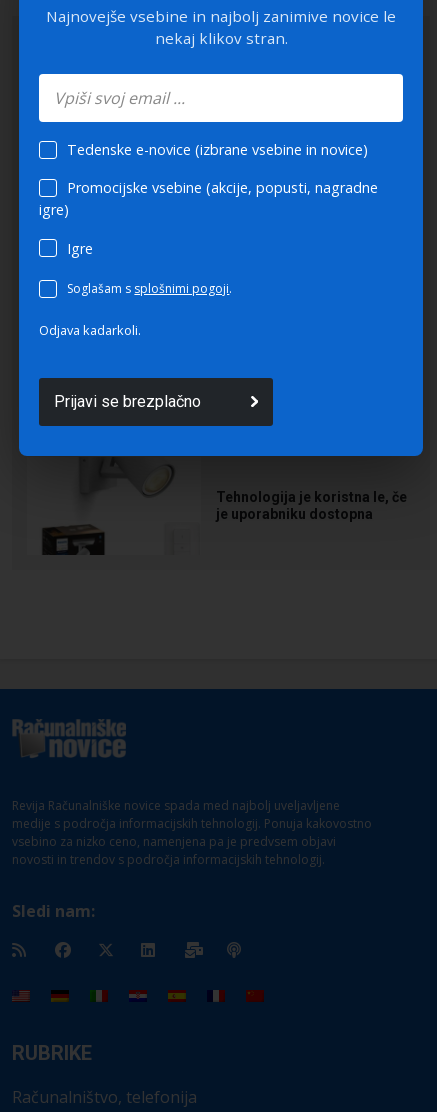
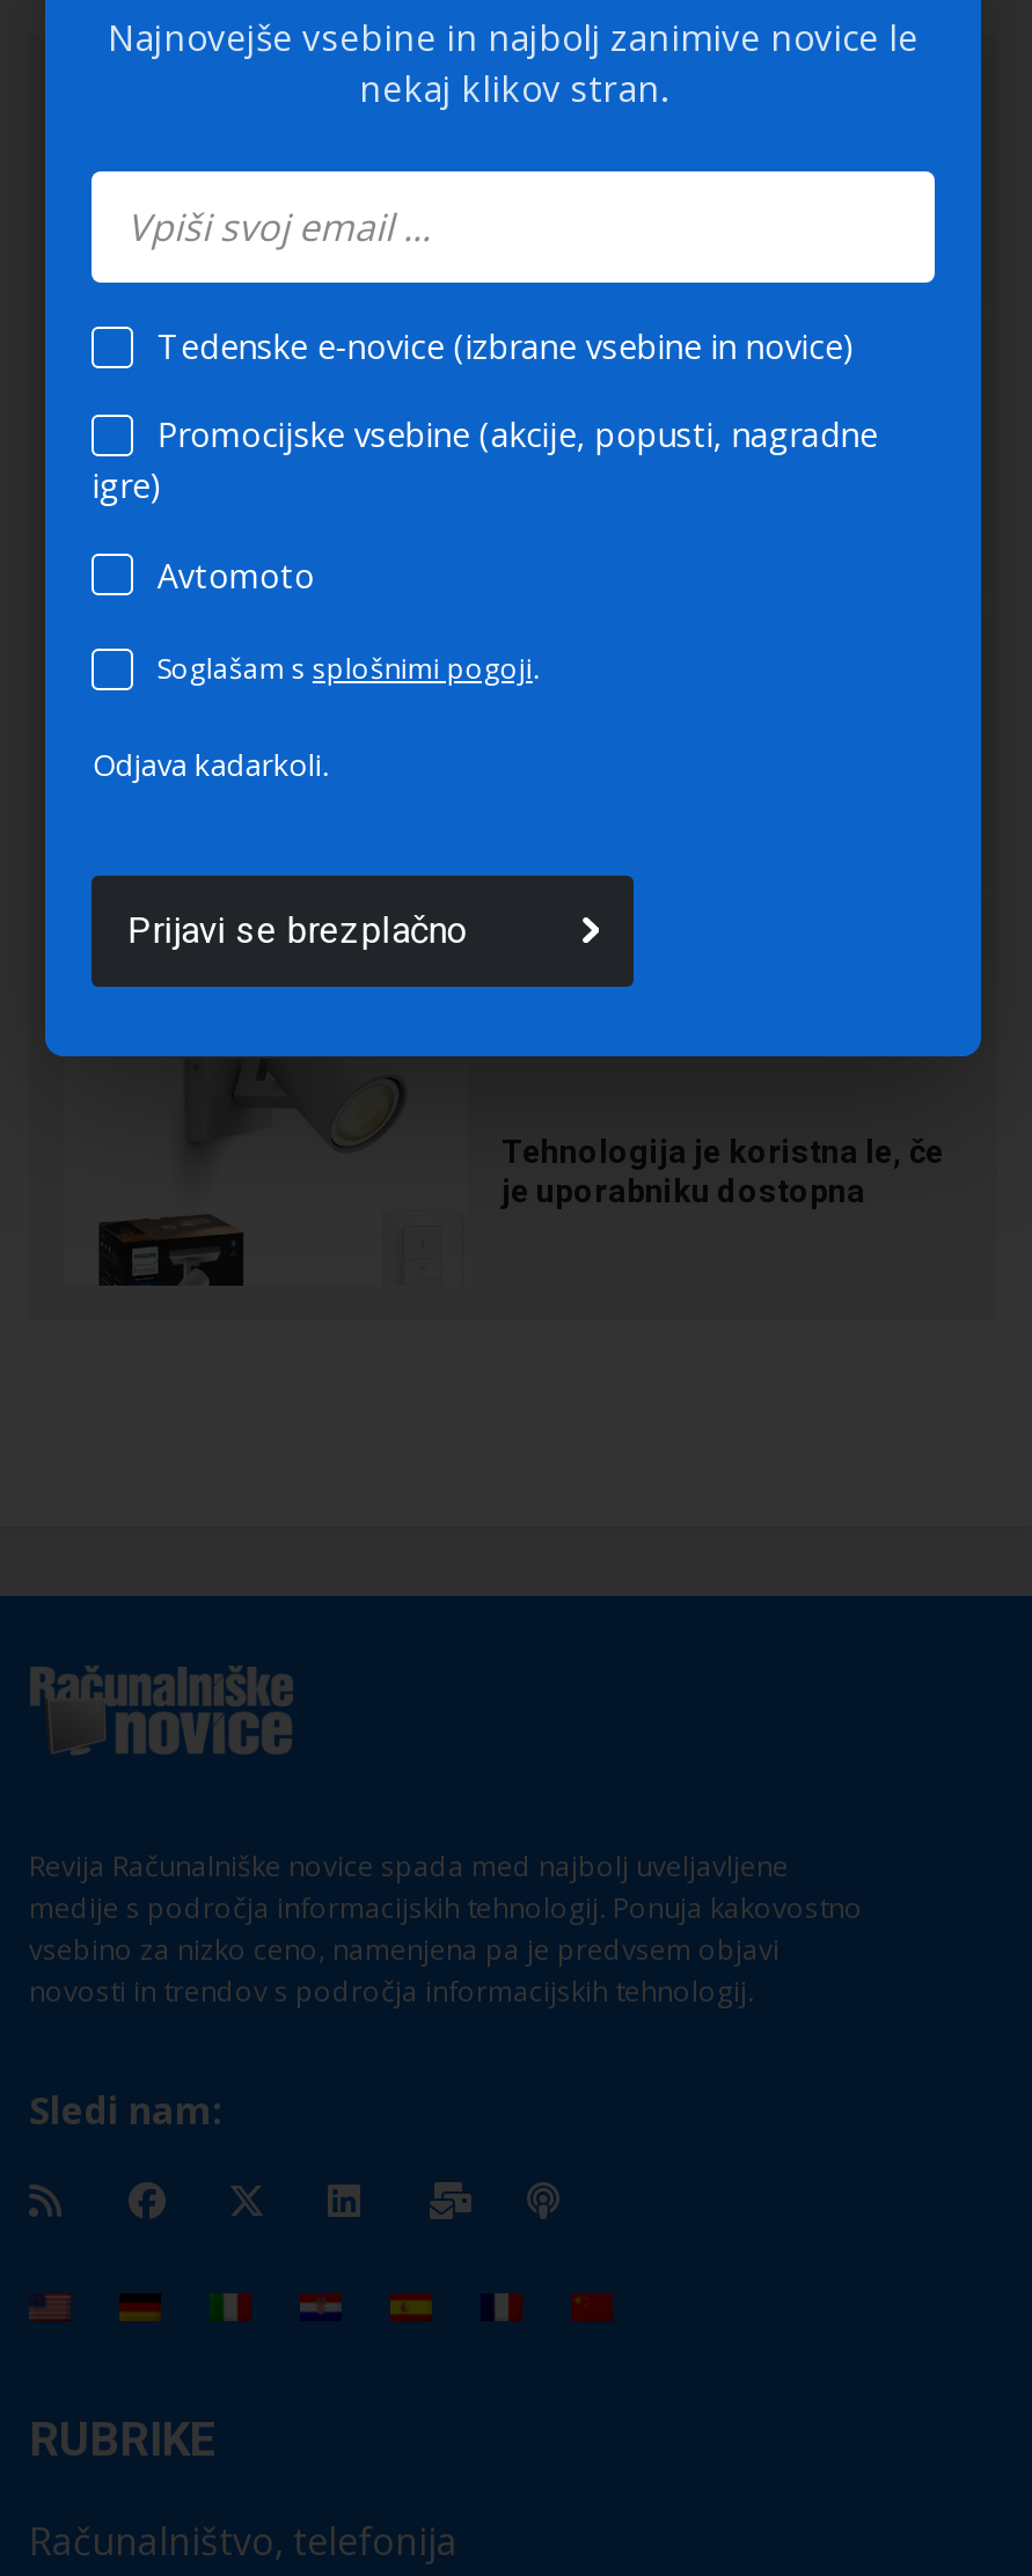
- Igre
+ Avtomoto
